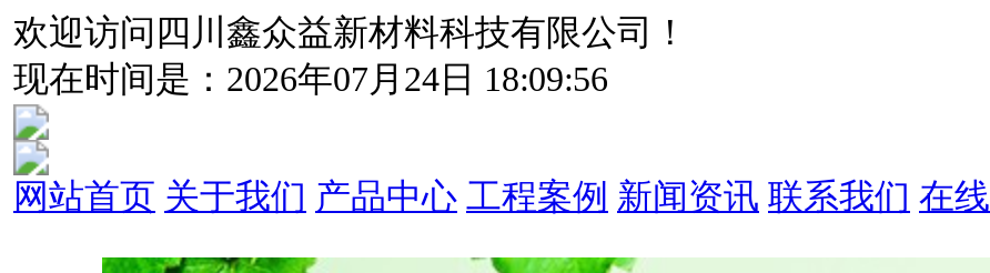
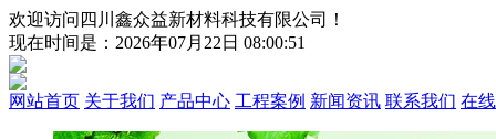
- 现在时间是：2026年07月24日 18:09:56
+ 现在时间是：2026年07月22日 08:00:51
